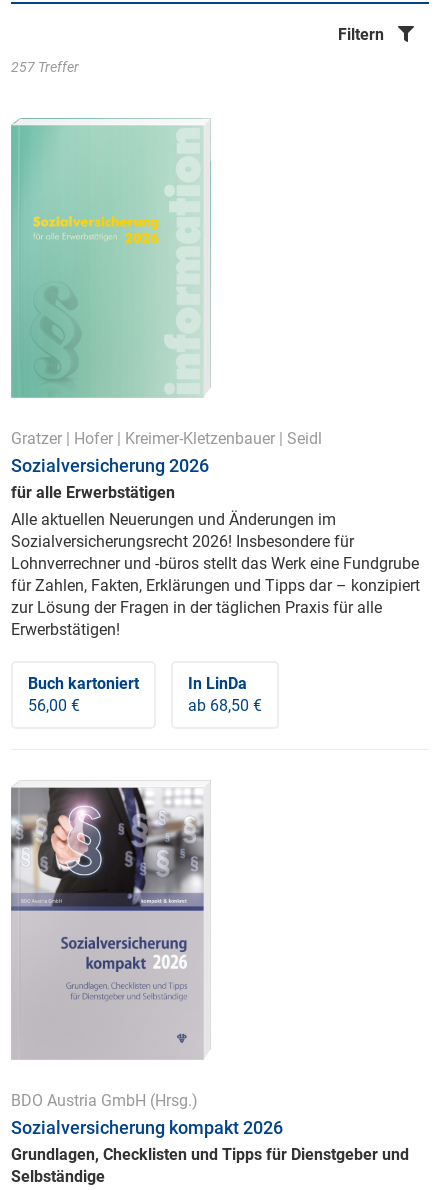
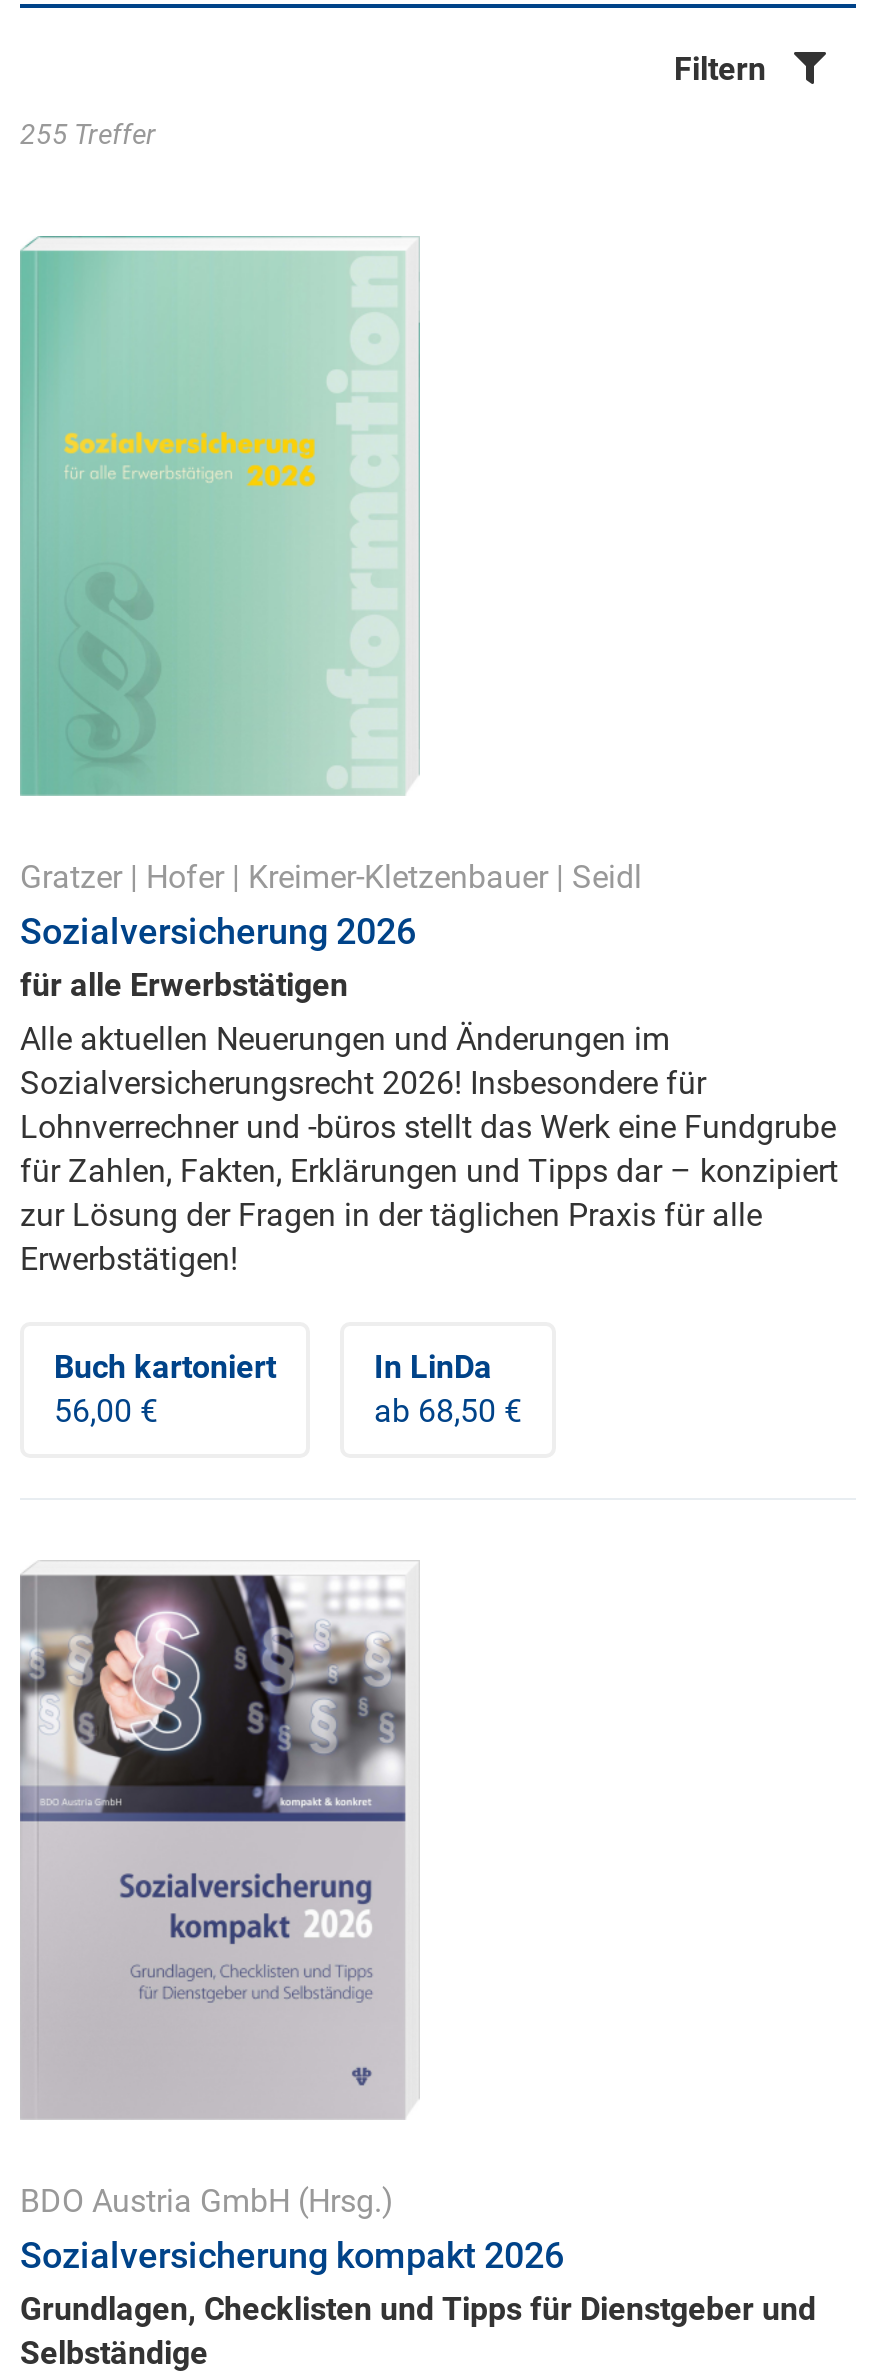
- 257 Treffer
+ 255 Treffer
